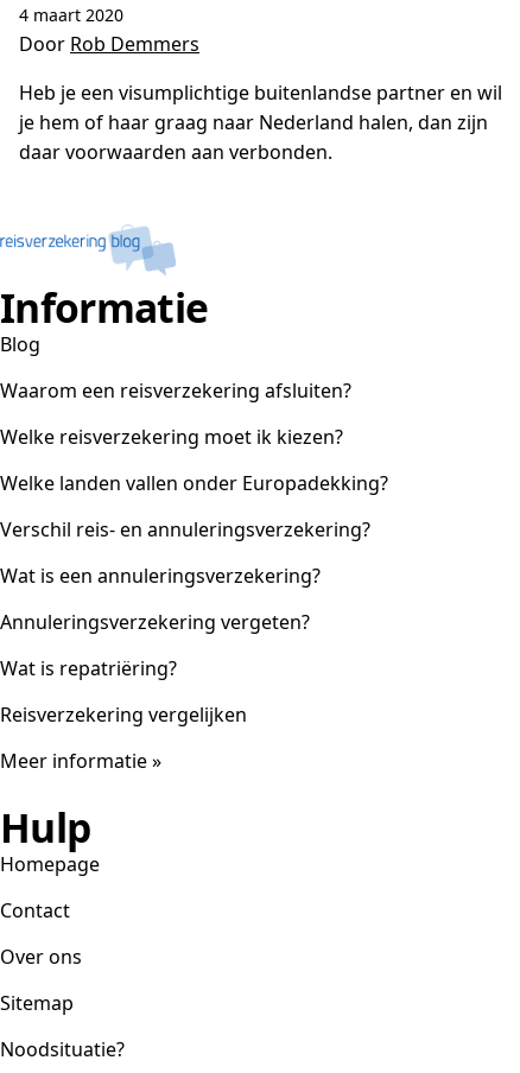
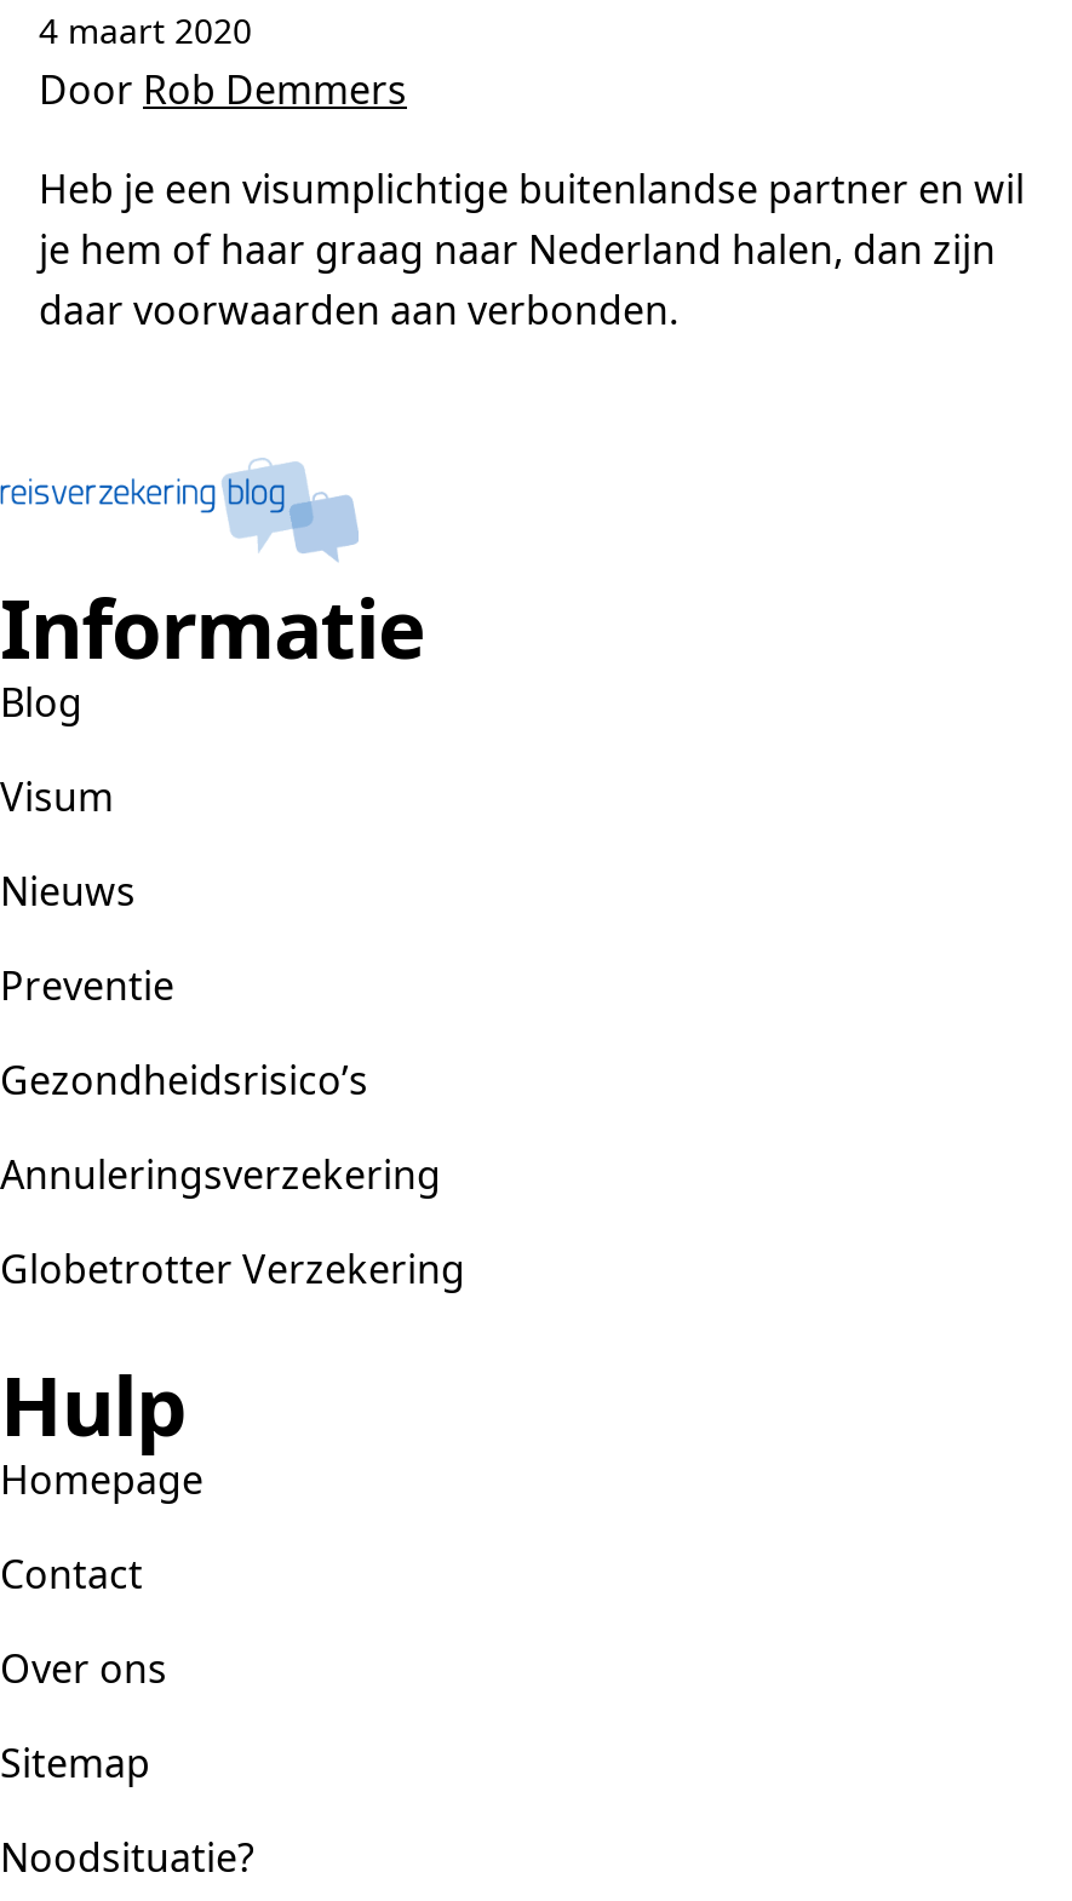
- Waarom een reisverzekering afsluiten?
- Welke reisverzekering moet ik kiezen?
- Welke landen vallen onder Europadekking?
- Verschil reis- en annuleringsverzekering?
- Wat is een annuleringsverzekering?
- Annuleringsverzekering vergeten?
- Wat is repatriëring?
- Reisverzekering vergelijken
- Meer informatie »
+ Visum
+ Nieuws
+ Preventie
+ Gezondheidsrisico’s
+ Annuleringsverzekering
+ Globetrotter Verzekering
